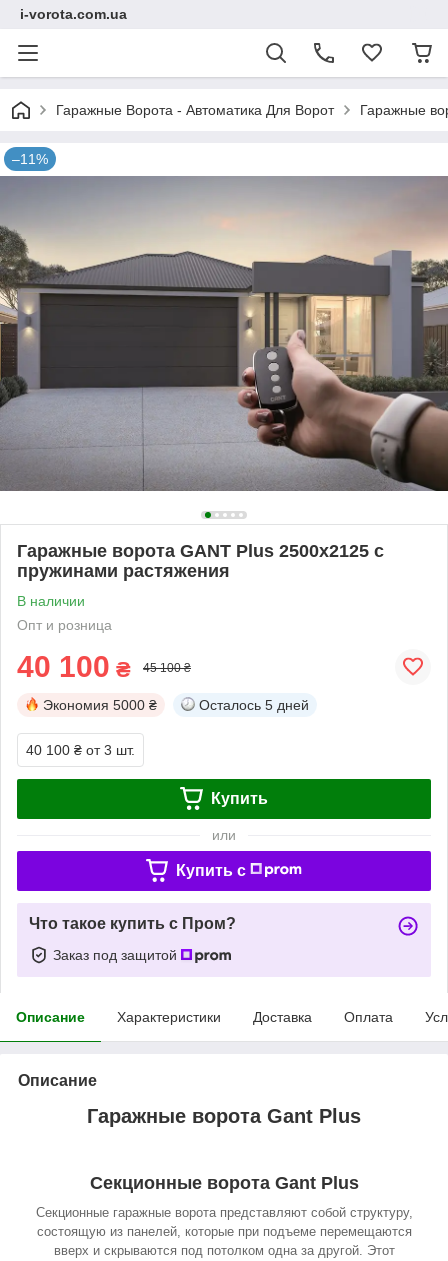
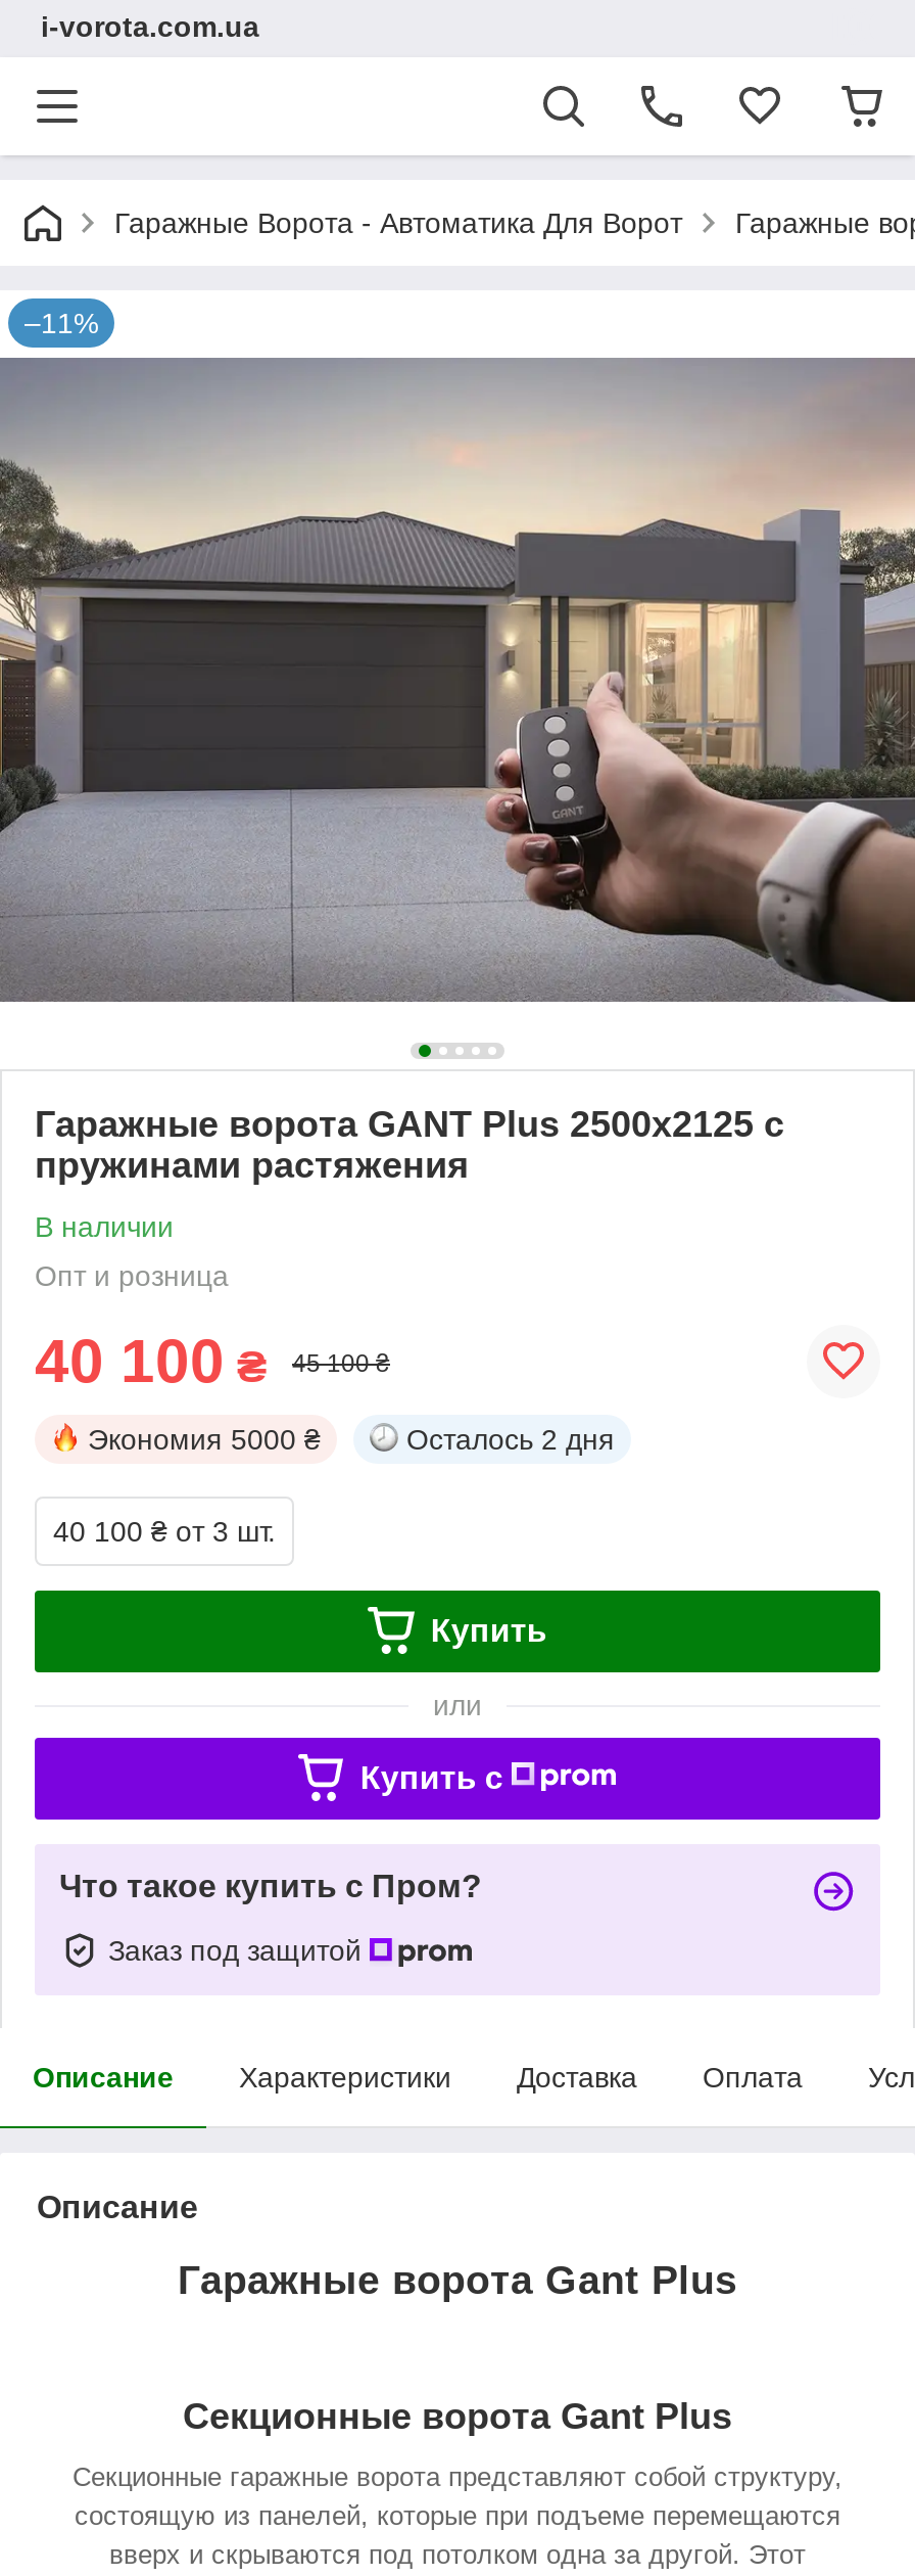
- Осталось 5 дней
+ Осталось 2 дня
